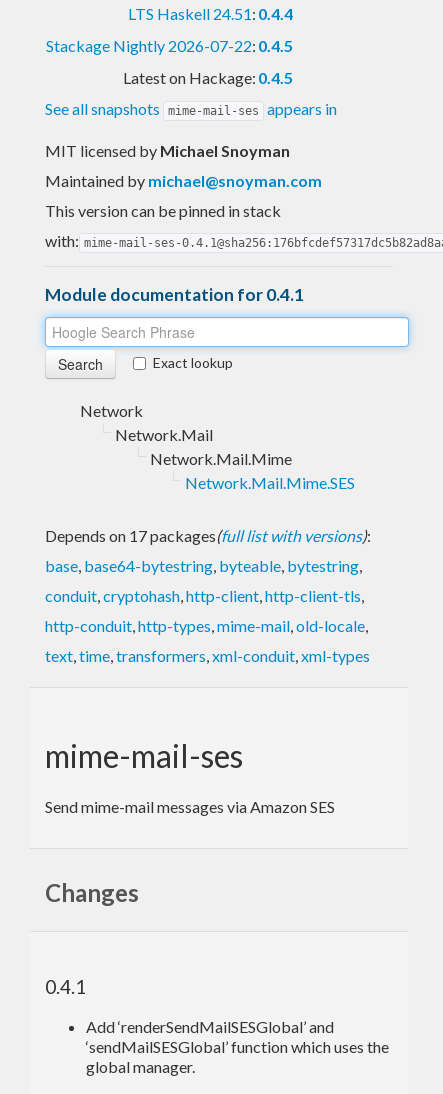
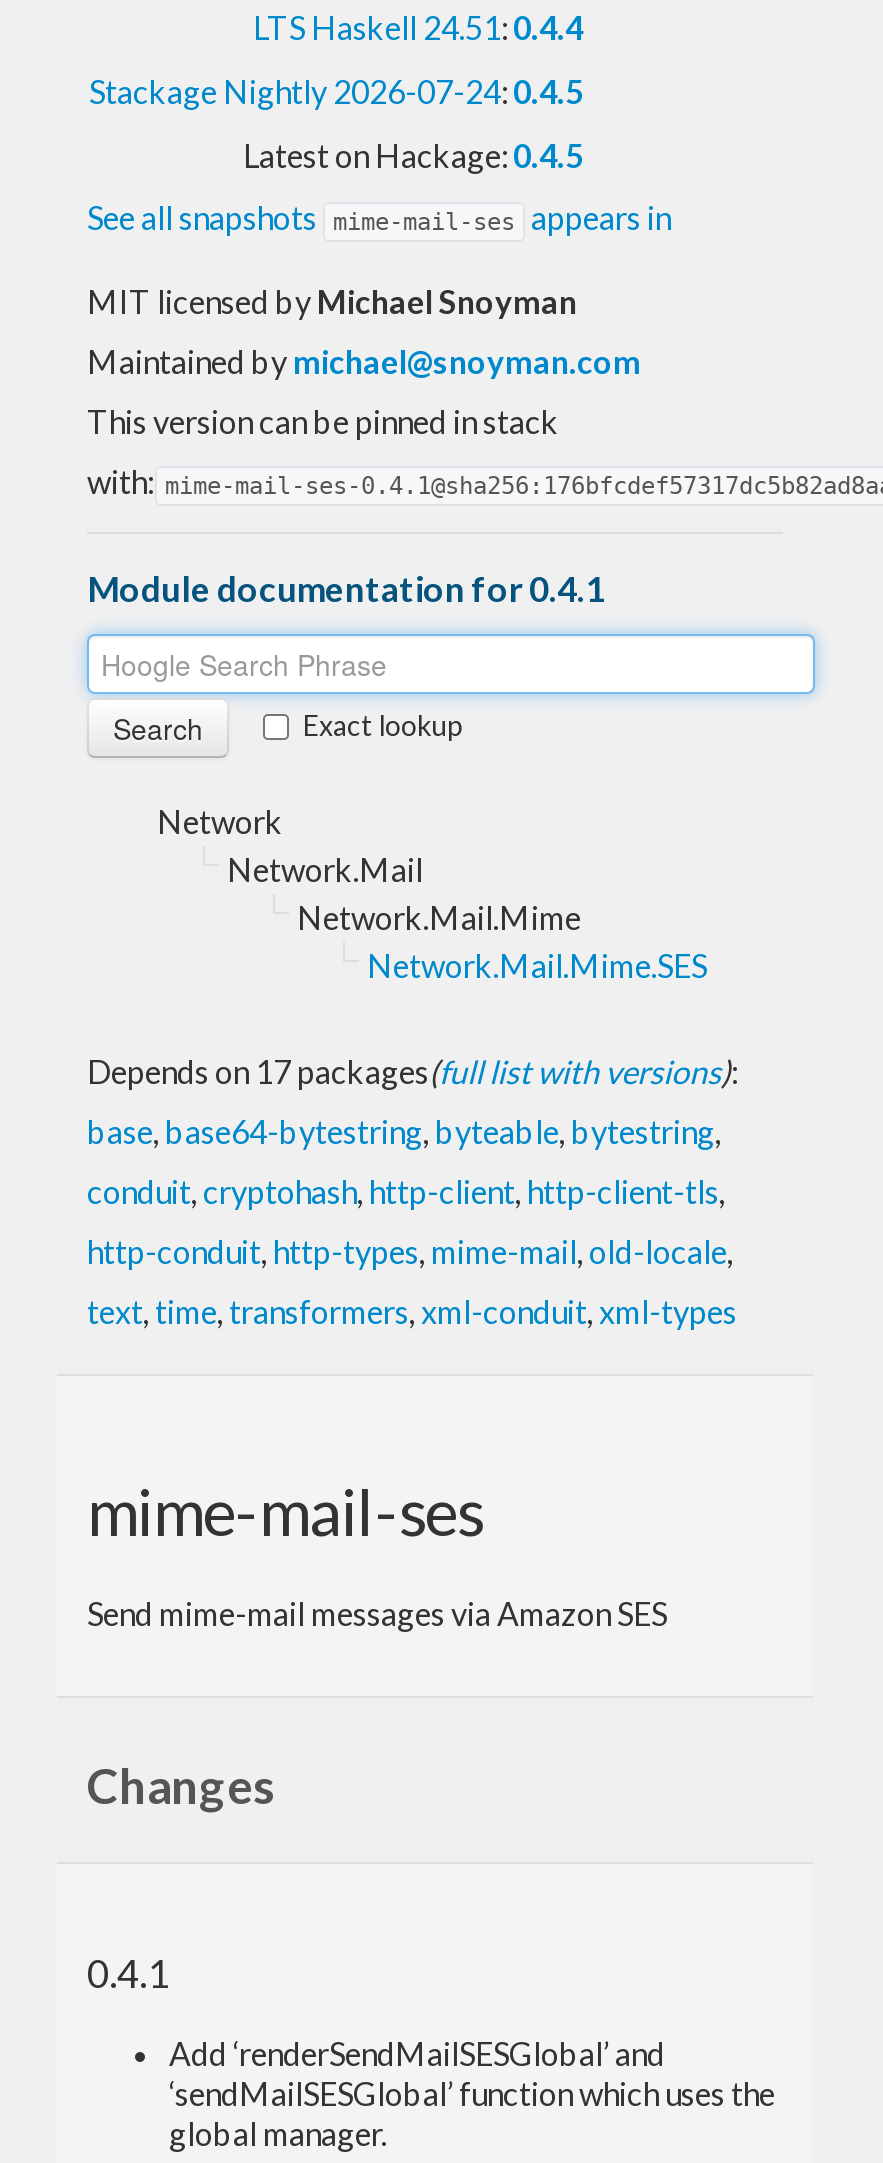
- Stackage Nightly 2026-07-22: 0.4.5
+ Stackage Nightly 2026-07-24: 0.4.5
